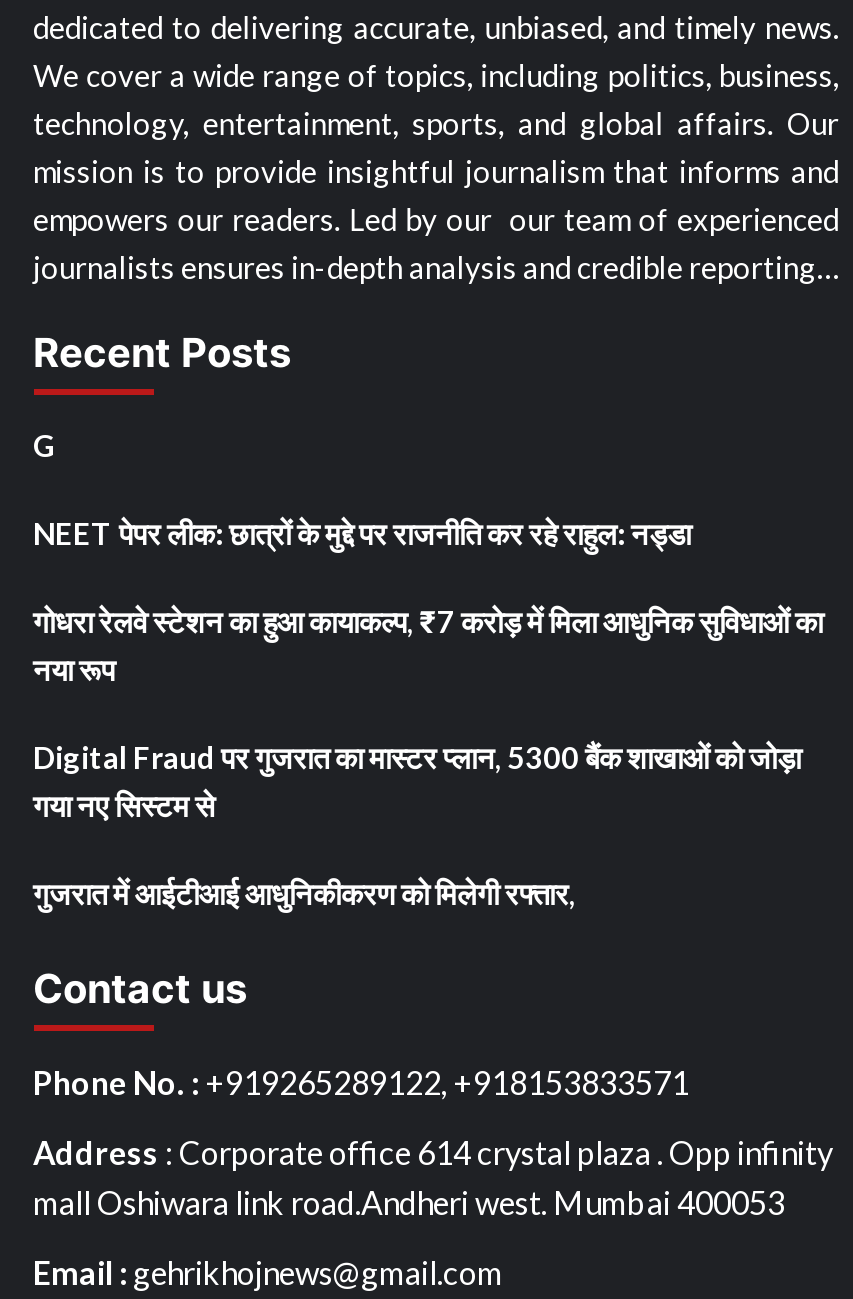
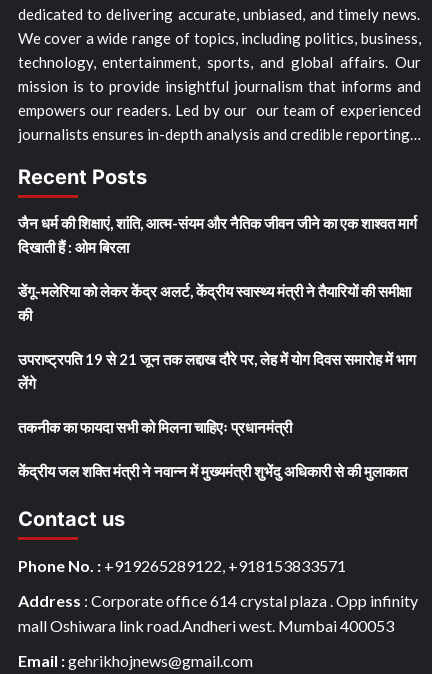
- G
+ जैन धर्म की शिक्षाएं, शांति, आत्म-संयम और नैतिक जीवन जीने का एक शाश्वत मार्ग
+ दिखाती हैं : ओम बिरला

- NEET पेपर लीक: छात्रों के मुद्दे पर राजनीति कर रहे राहुल: नड्डा
+ डेंगू-मलेरिया को लेकर केंद्र अलर्ट, केंद्रीय स्वास्थ्य मंत्री ने तैयारियों की समीक्षा
+ की

- गोधरा रेलवे स्टेशन का हुआ कायाकल्प, ₹7 करोड़ में मिला आधुनिक सुविधाओं का
- नया रूप
+ उपराष्ट्रपति 19 से 21 जून तक लद्दाख दौरे पर, लेह में योग दिवस समारोह में भाग
+ लेंगे

- Digital Fraud पर गुजरात का मास्टर प्लान, 5300 बैंक शाखाओं को जोड़ा
- गया नए सिस्टम से
+ तकनीक का फायदा सभी को मिलना चाहिएः प्रधानमंत्री

- गुजरात में आईटीआई आधुनिकीकरण को मिलेगी रफ्तार,
+ केंद्रीय जल शक्ति मंत्री ने नवान्न में मुख्यमंत्री शुभेंदु अधिकारी से की मुलाकात
